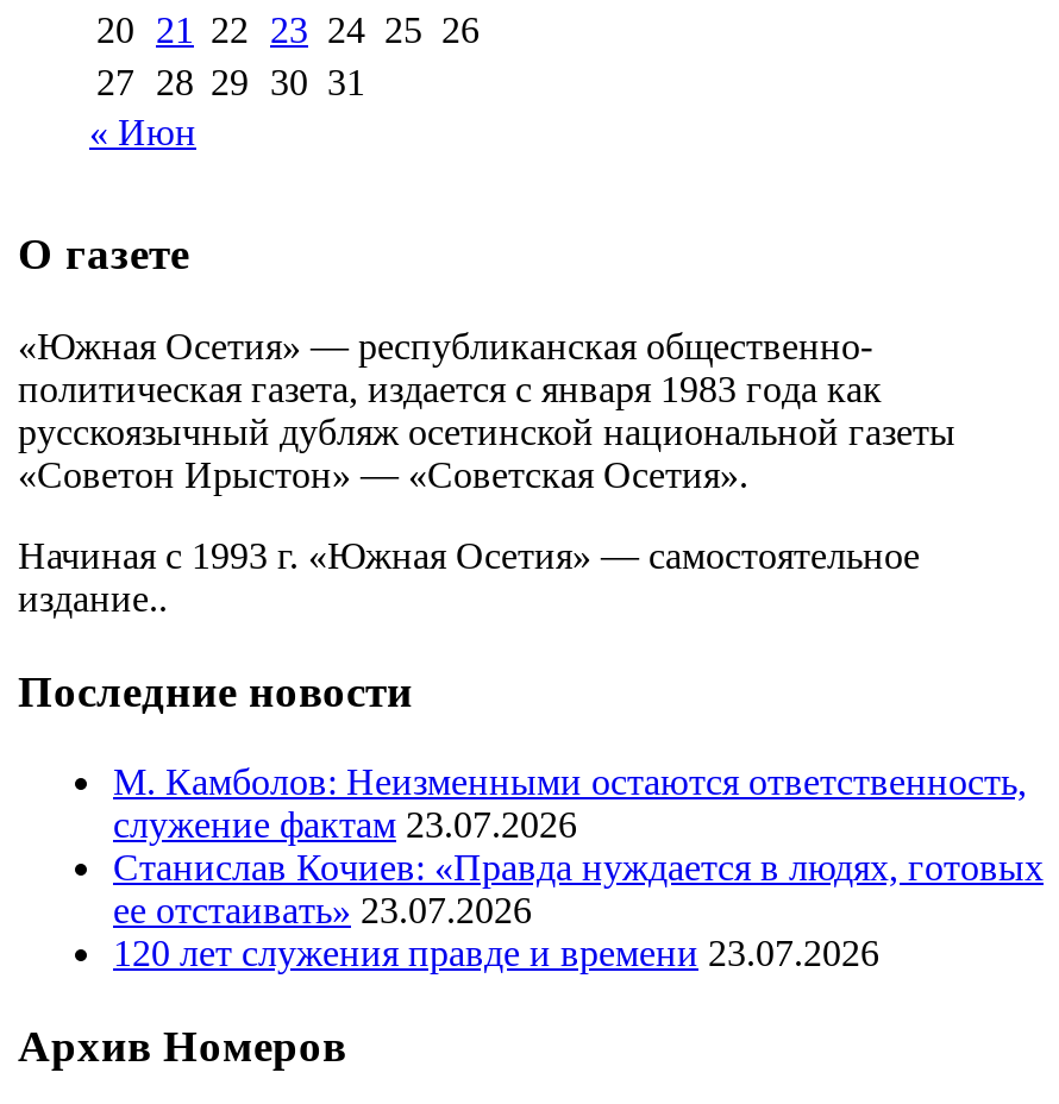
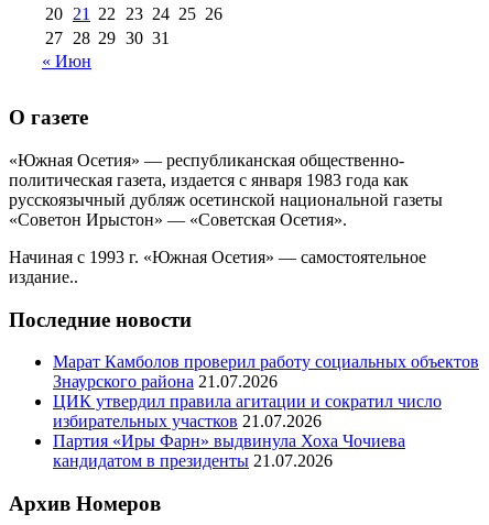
- М. Камболов: Неизменными остаются ответственность,
- служение фактам 23.07.2026
- Станислав Кочиев: «Правда нуждается в людях, готовых
- ее отстаивать» 23.07.2026
- 120 лет служения правде и времени 23.07.2026
+ Марат Камболов проверил работу социальных объектов
+ Знаурского района 21.07.2026
+ ЦИК утвердил правила агитации и сократил число
+ избирательных участков 21.07.2026
+ Партия «Иры Фарн» выдвинула Хоха Чочиева
+ кандидатом в президенты 21.07.2026
